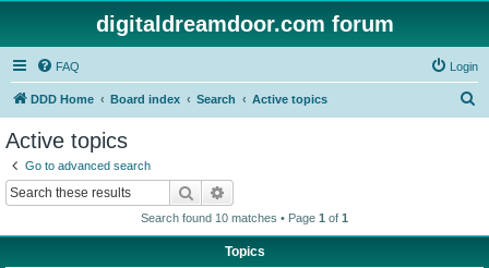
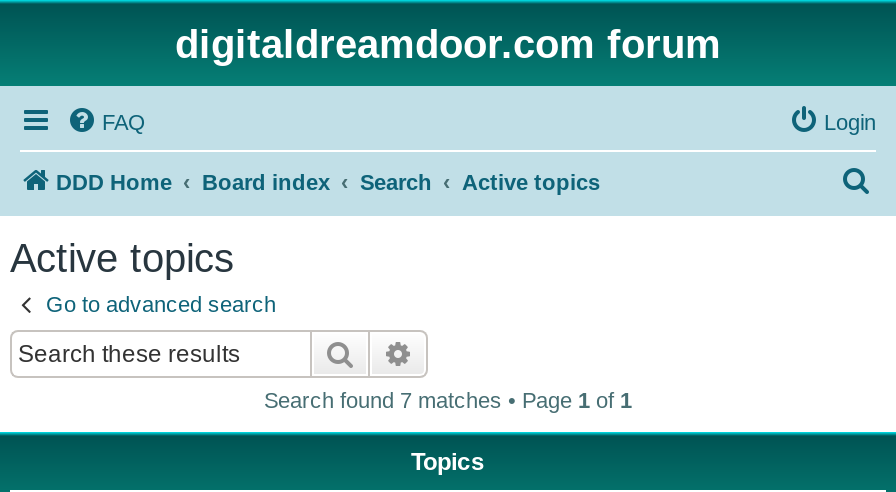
- Search found 10 matches • Page 1 of 1
+ Search found 7 matches • Page 1 of 1
